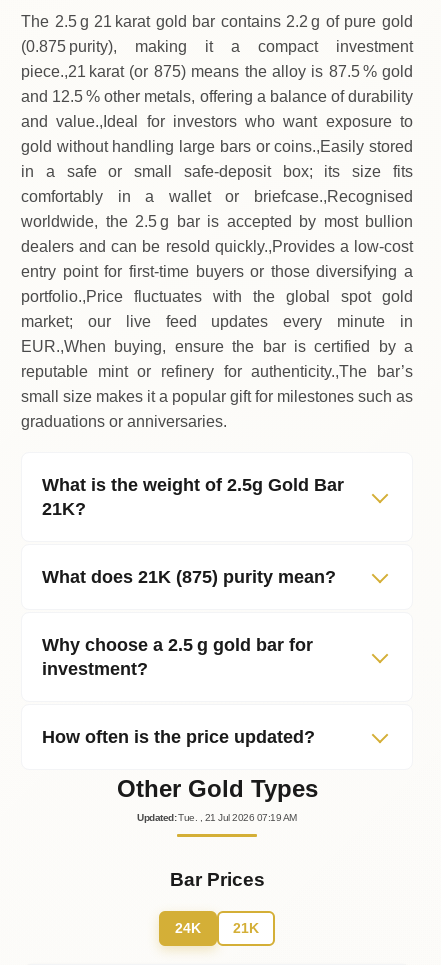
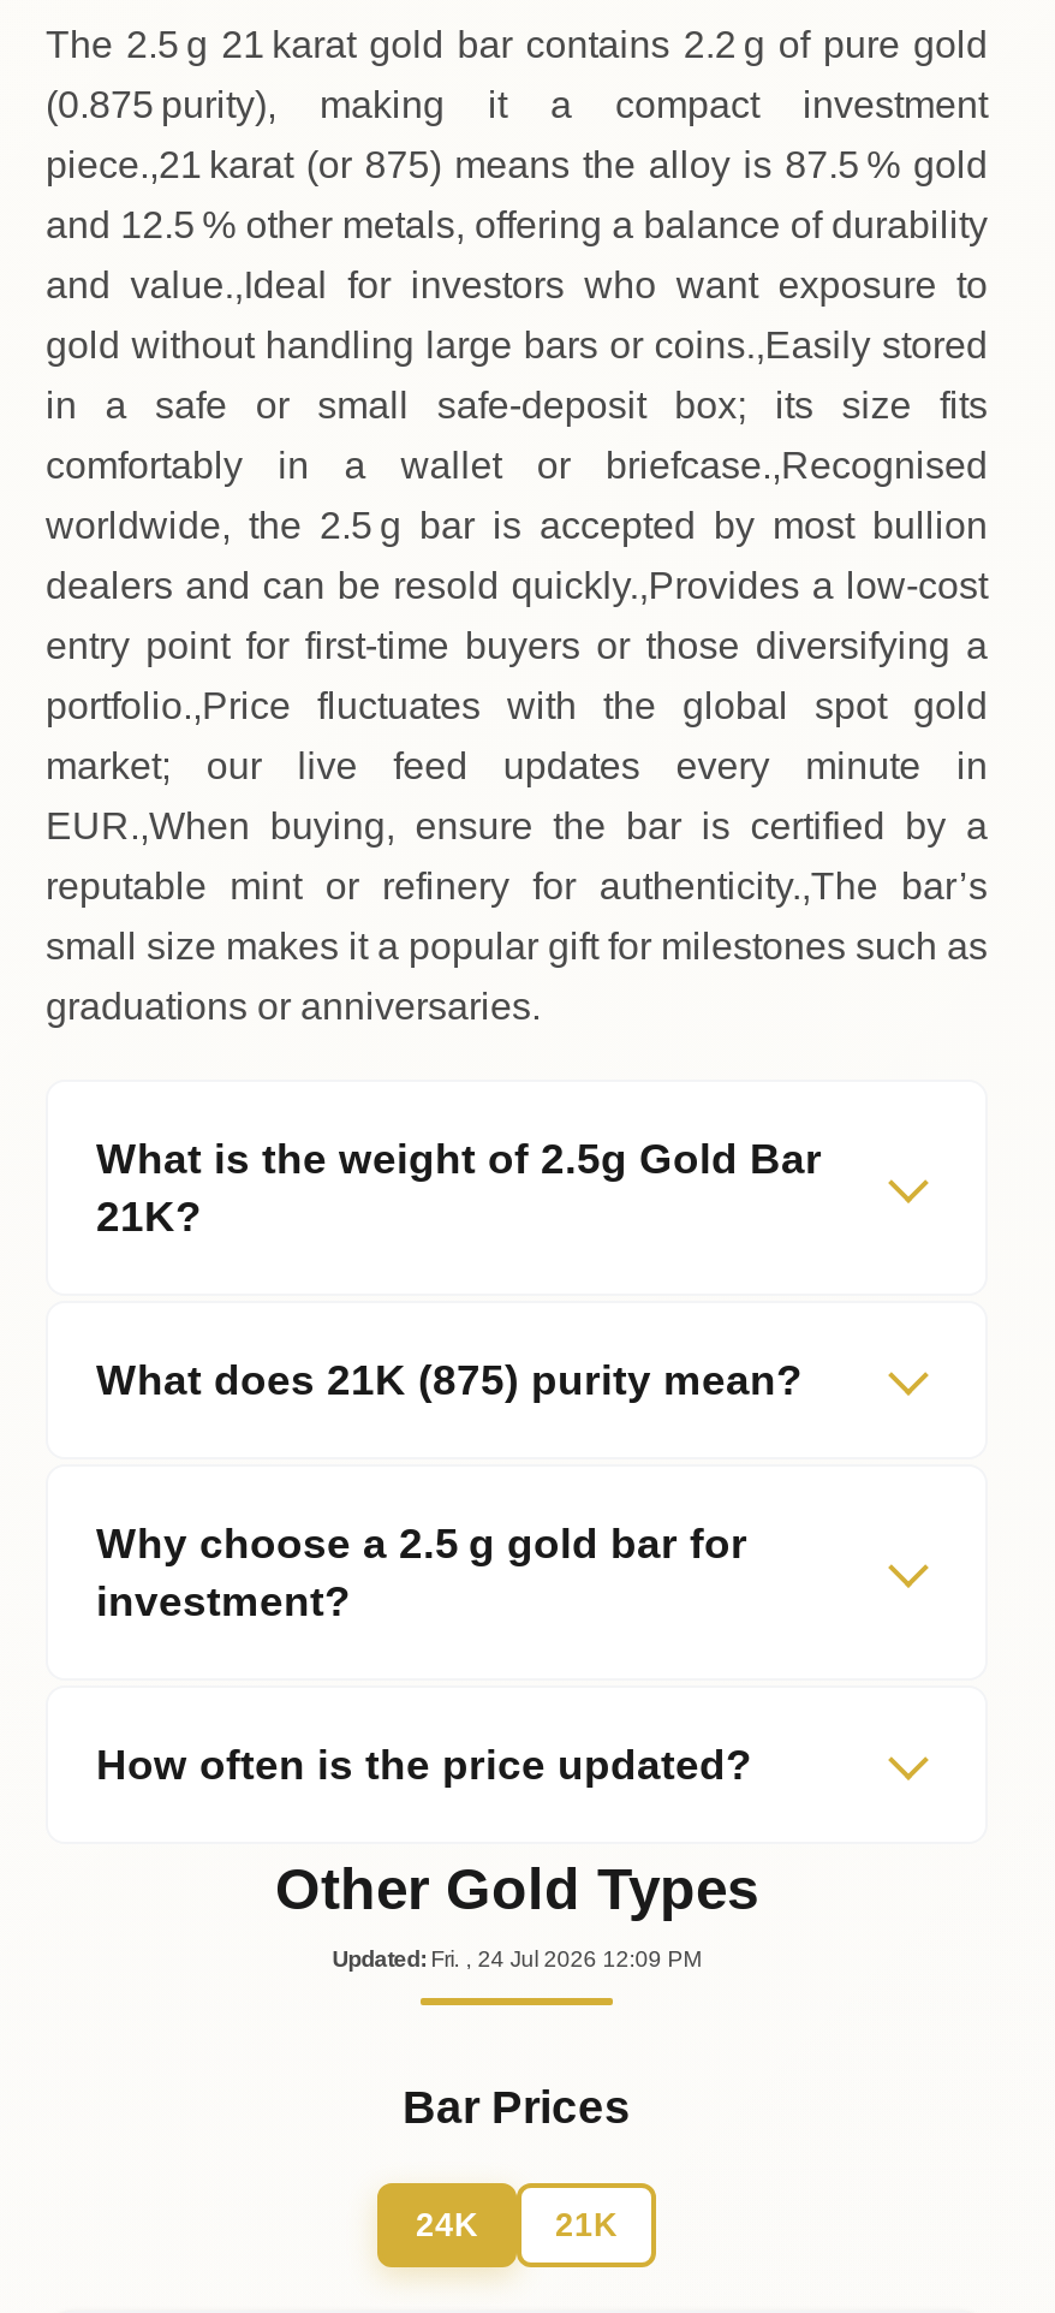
- Updated: Tue., 21 Jul 2026 07:19 AM
+ Updated: Fri., 24 Jul 2026 12:09 PM
